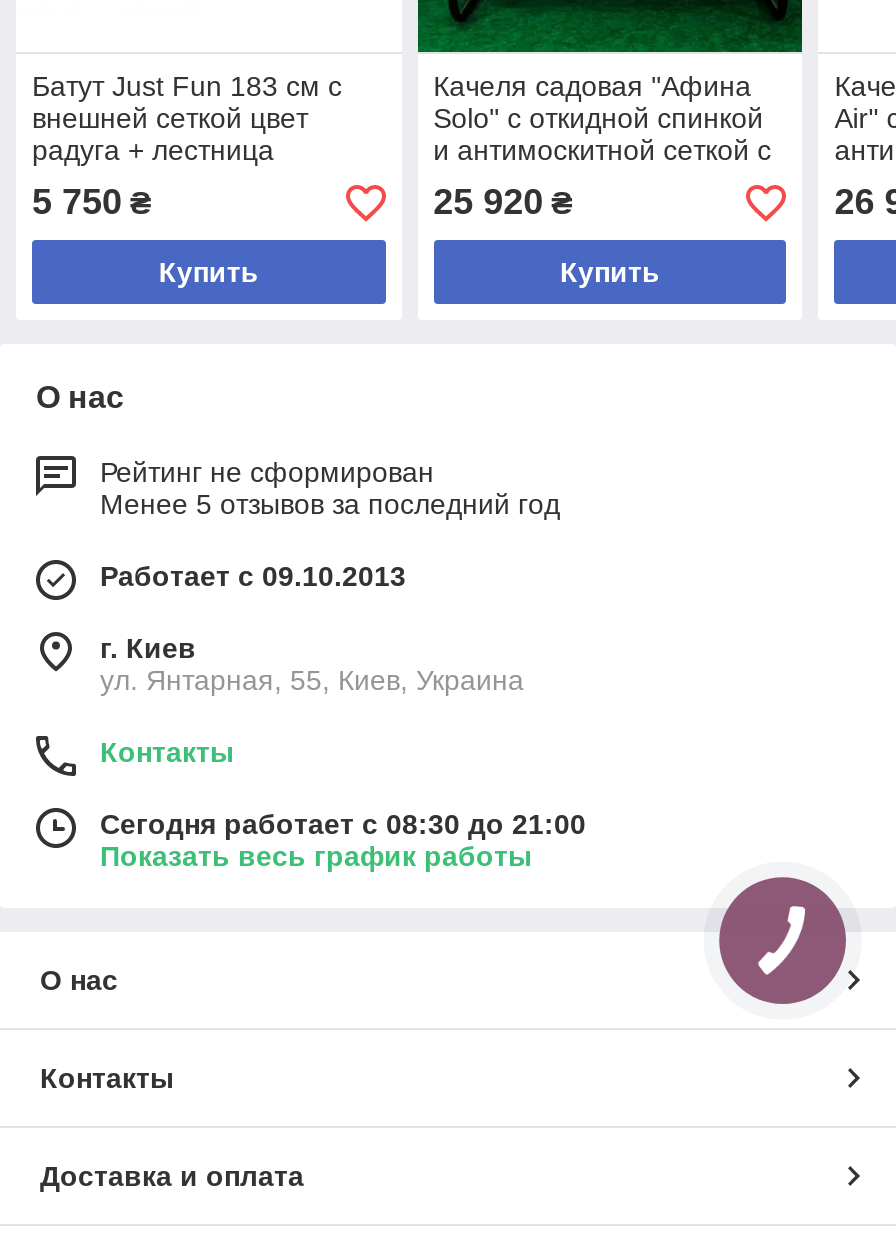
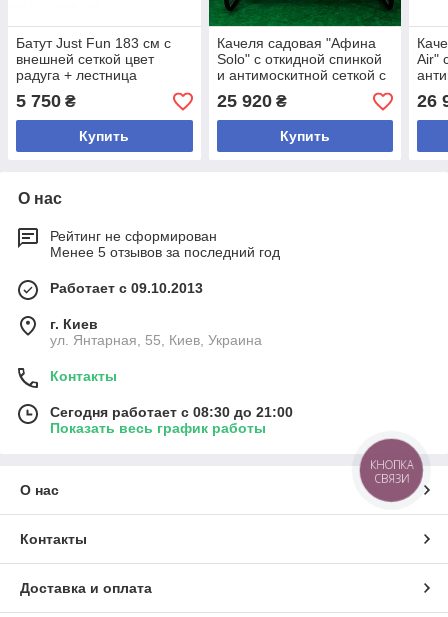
+ КНОПКА
+ СВЯЗИ
